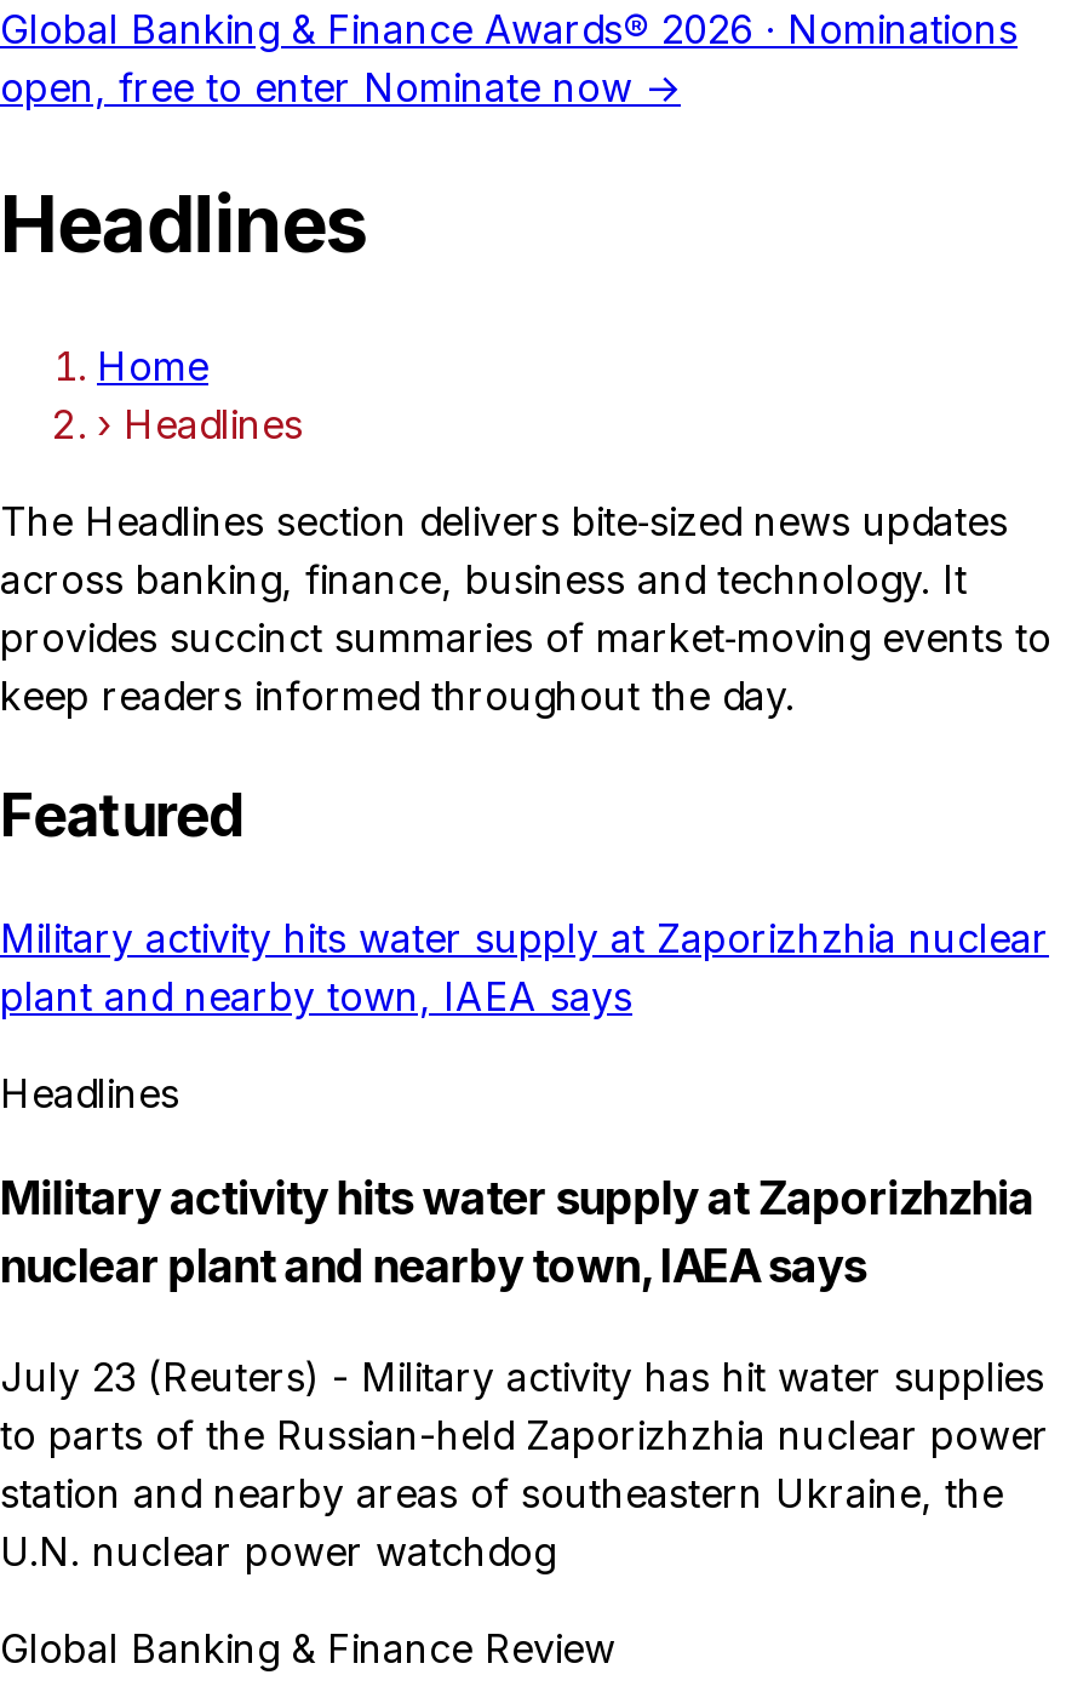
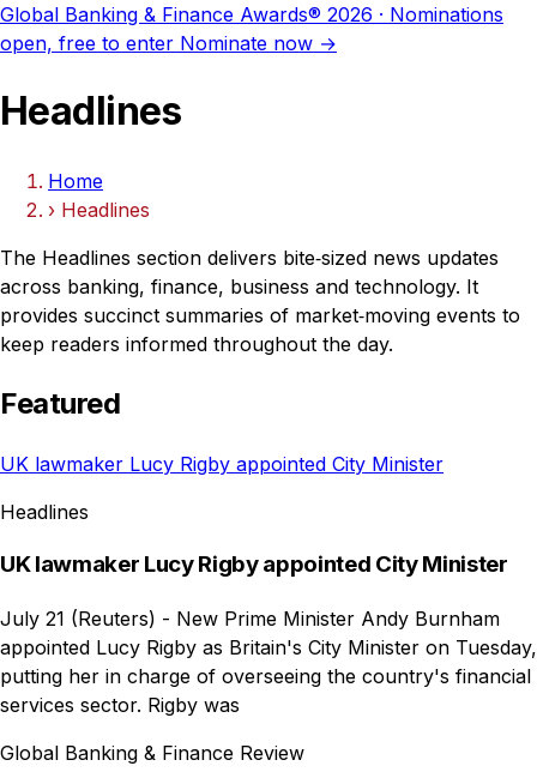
- Military activity hits water supply at Zaporizhzhia nuclear
- plant and nearby town, IAEA says
+ UK lawmaker Lucy Rigby appointed City Minister

- Military activity hits water supply at Zaporizhzhia
- nuclear plant and nearby town, IAEA says
+ UK lawmaker Lucy Rigby appointed City Minister

- July 23 (Reuters) - Military activity has hit water supplies
- to parts of the Russian-held Zaporizhzhia nuclear power
- station and nearby areas of southeastern Ukraine, the
- U.N. nuclear power watchdog
+ July 21 (Reuters) - New Prime Minister Andy Burnham
+ appointed Lucy Rigby as Britain's City Minister on Tuesday,
+ putting her in charge of overseeing the country's financial
+ services sector. Rigby was
